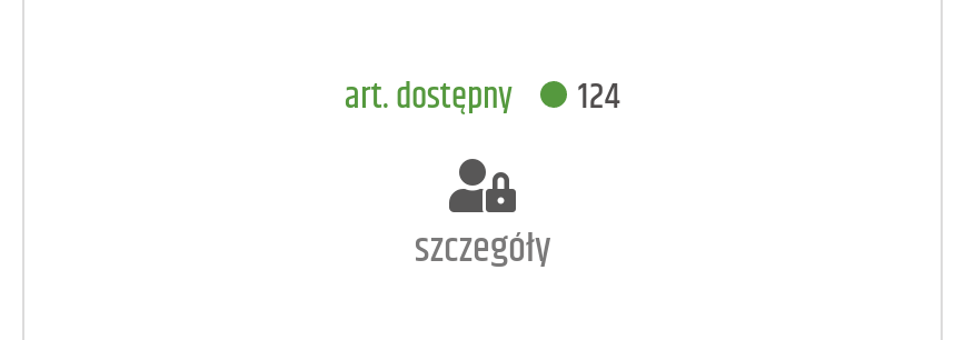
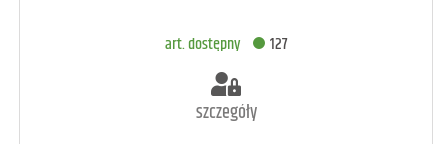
- art. dostępny 124
+ art. dostępny 127
